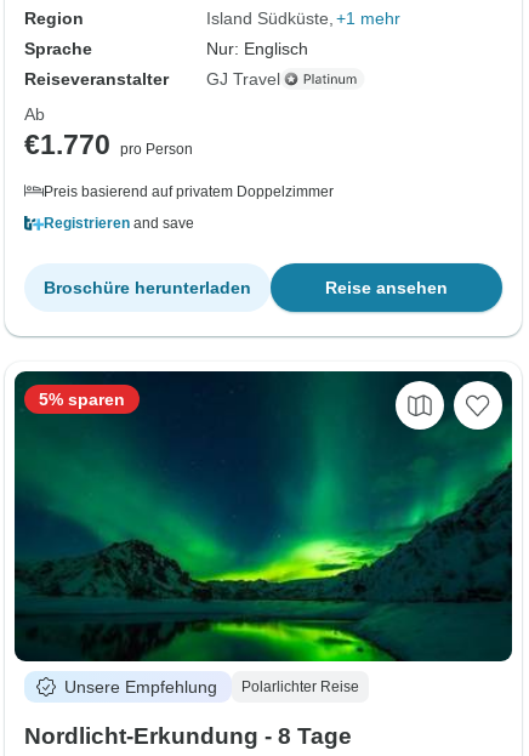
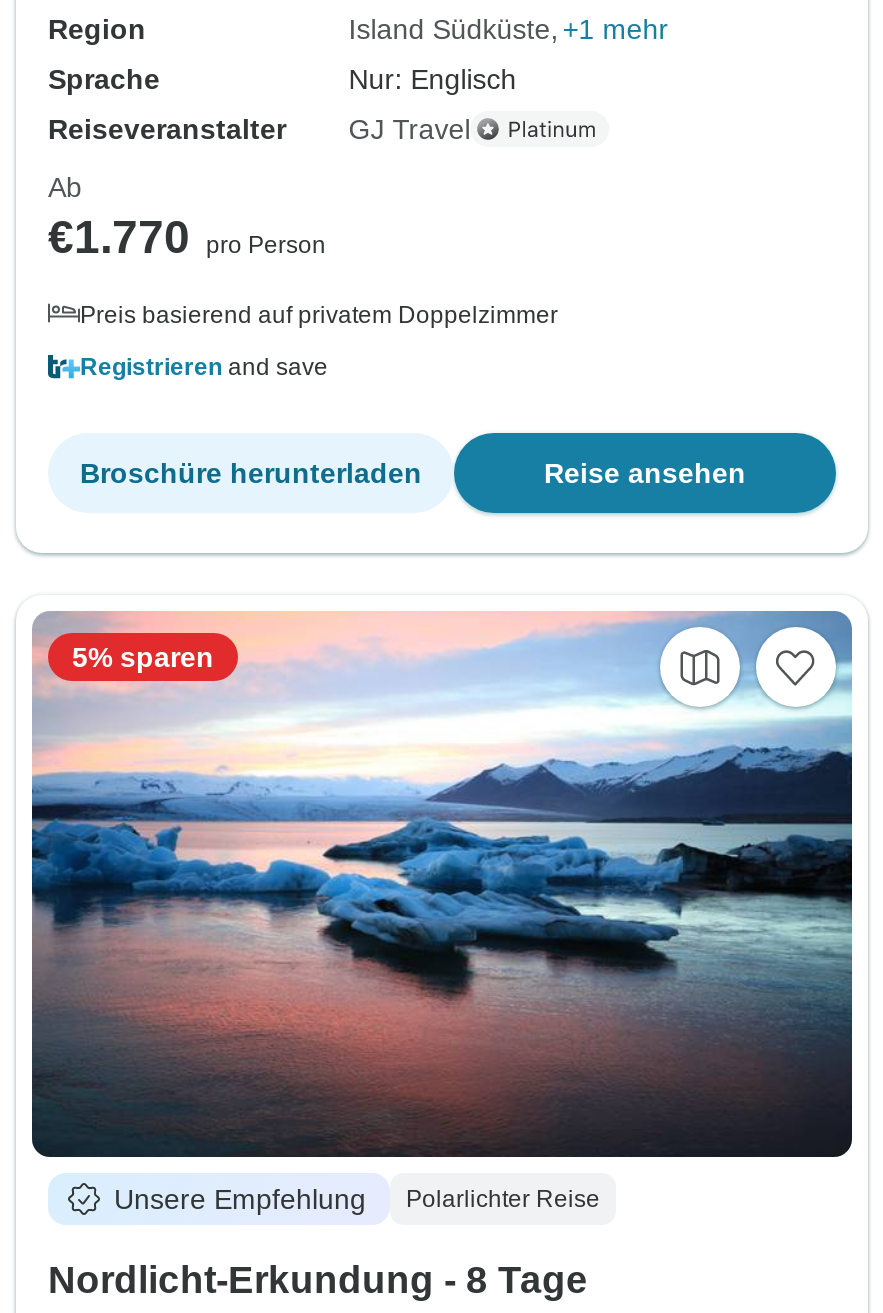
- [image]
+ [image]
